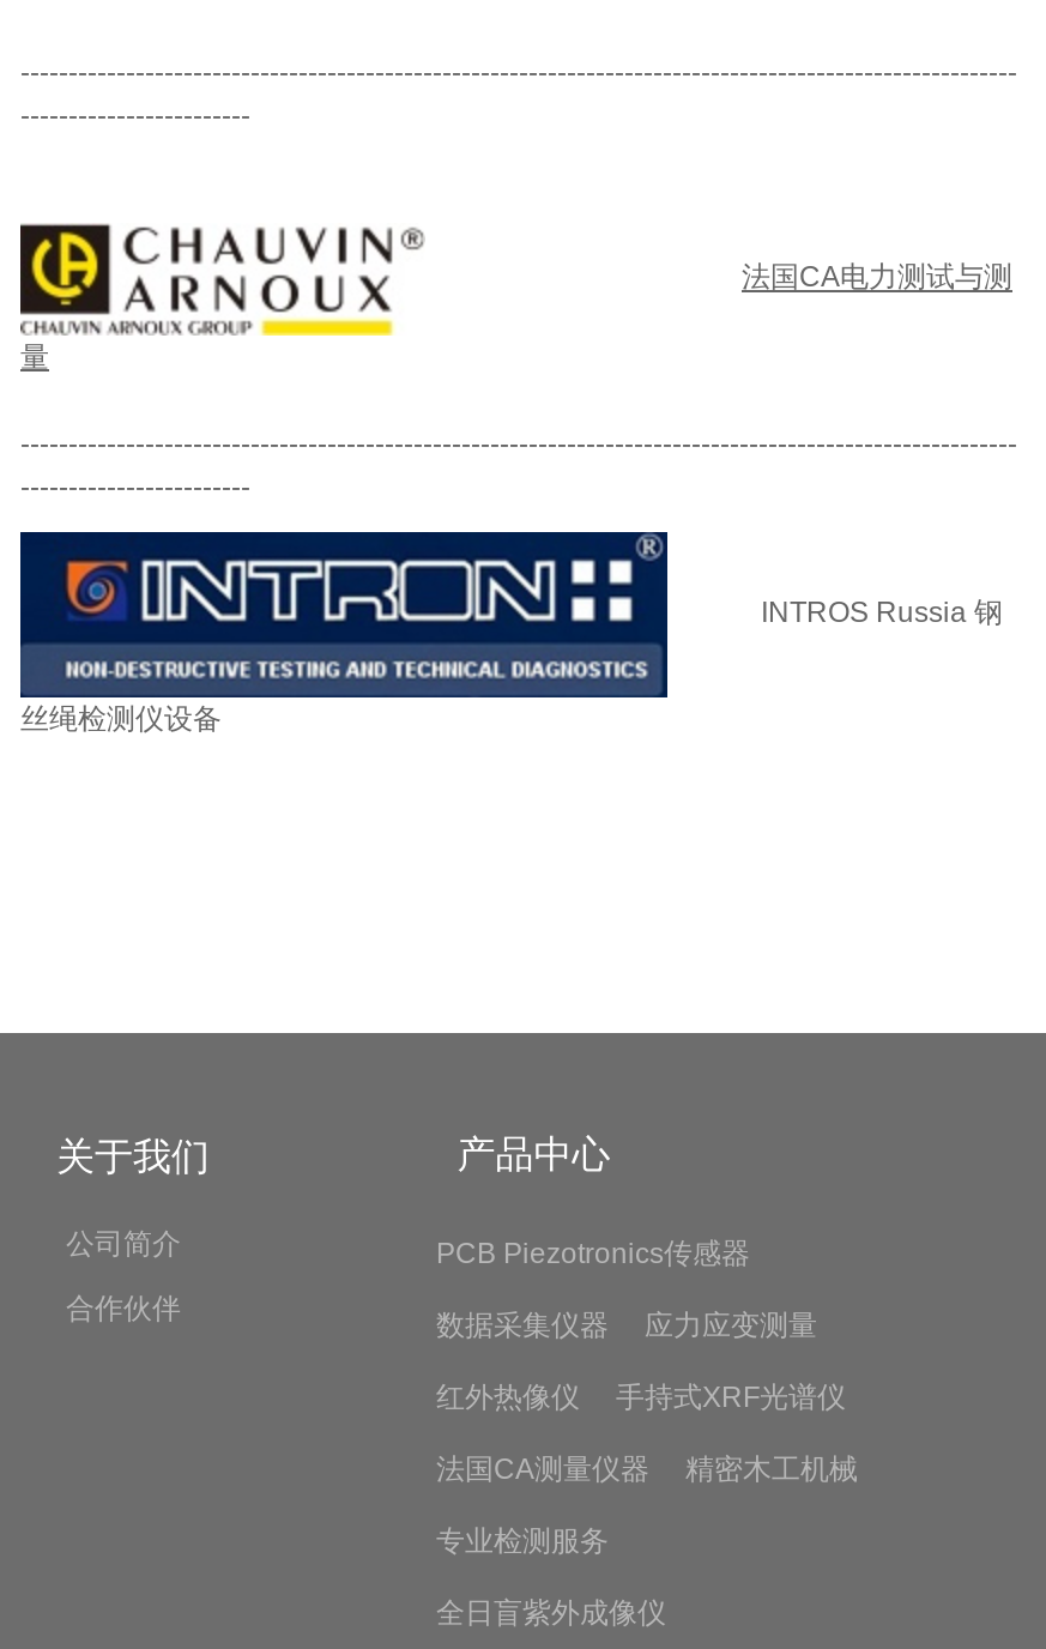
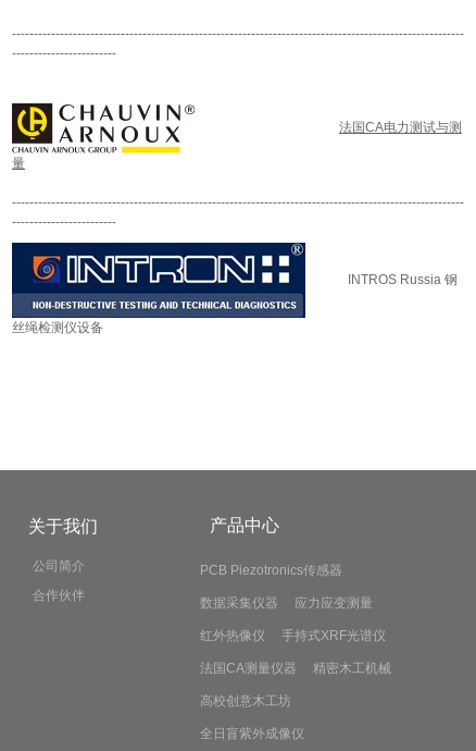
- 专业检测服务
+ 高校创意木工坊
